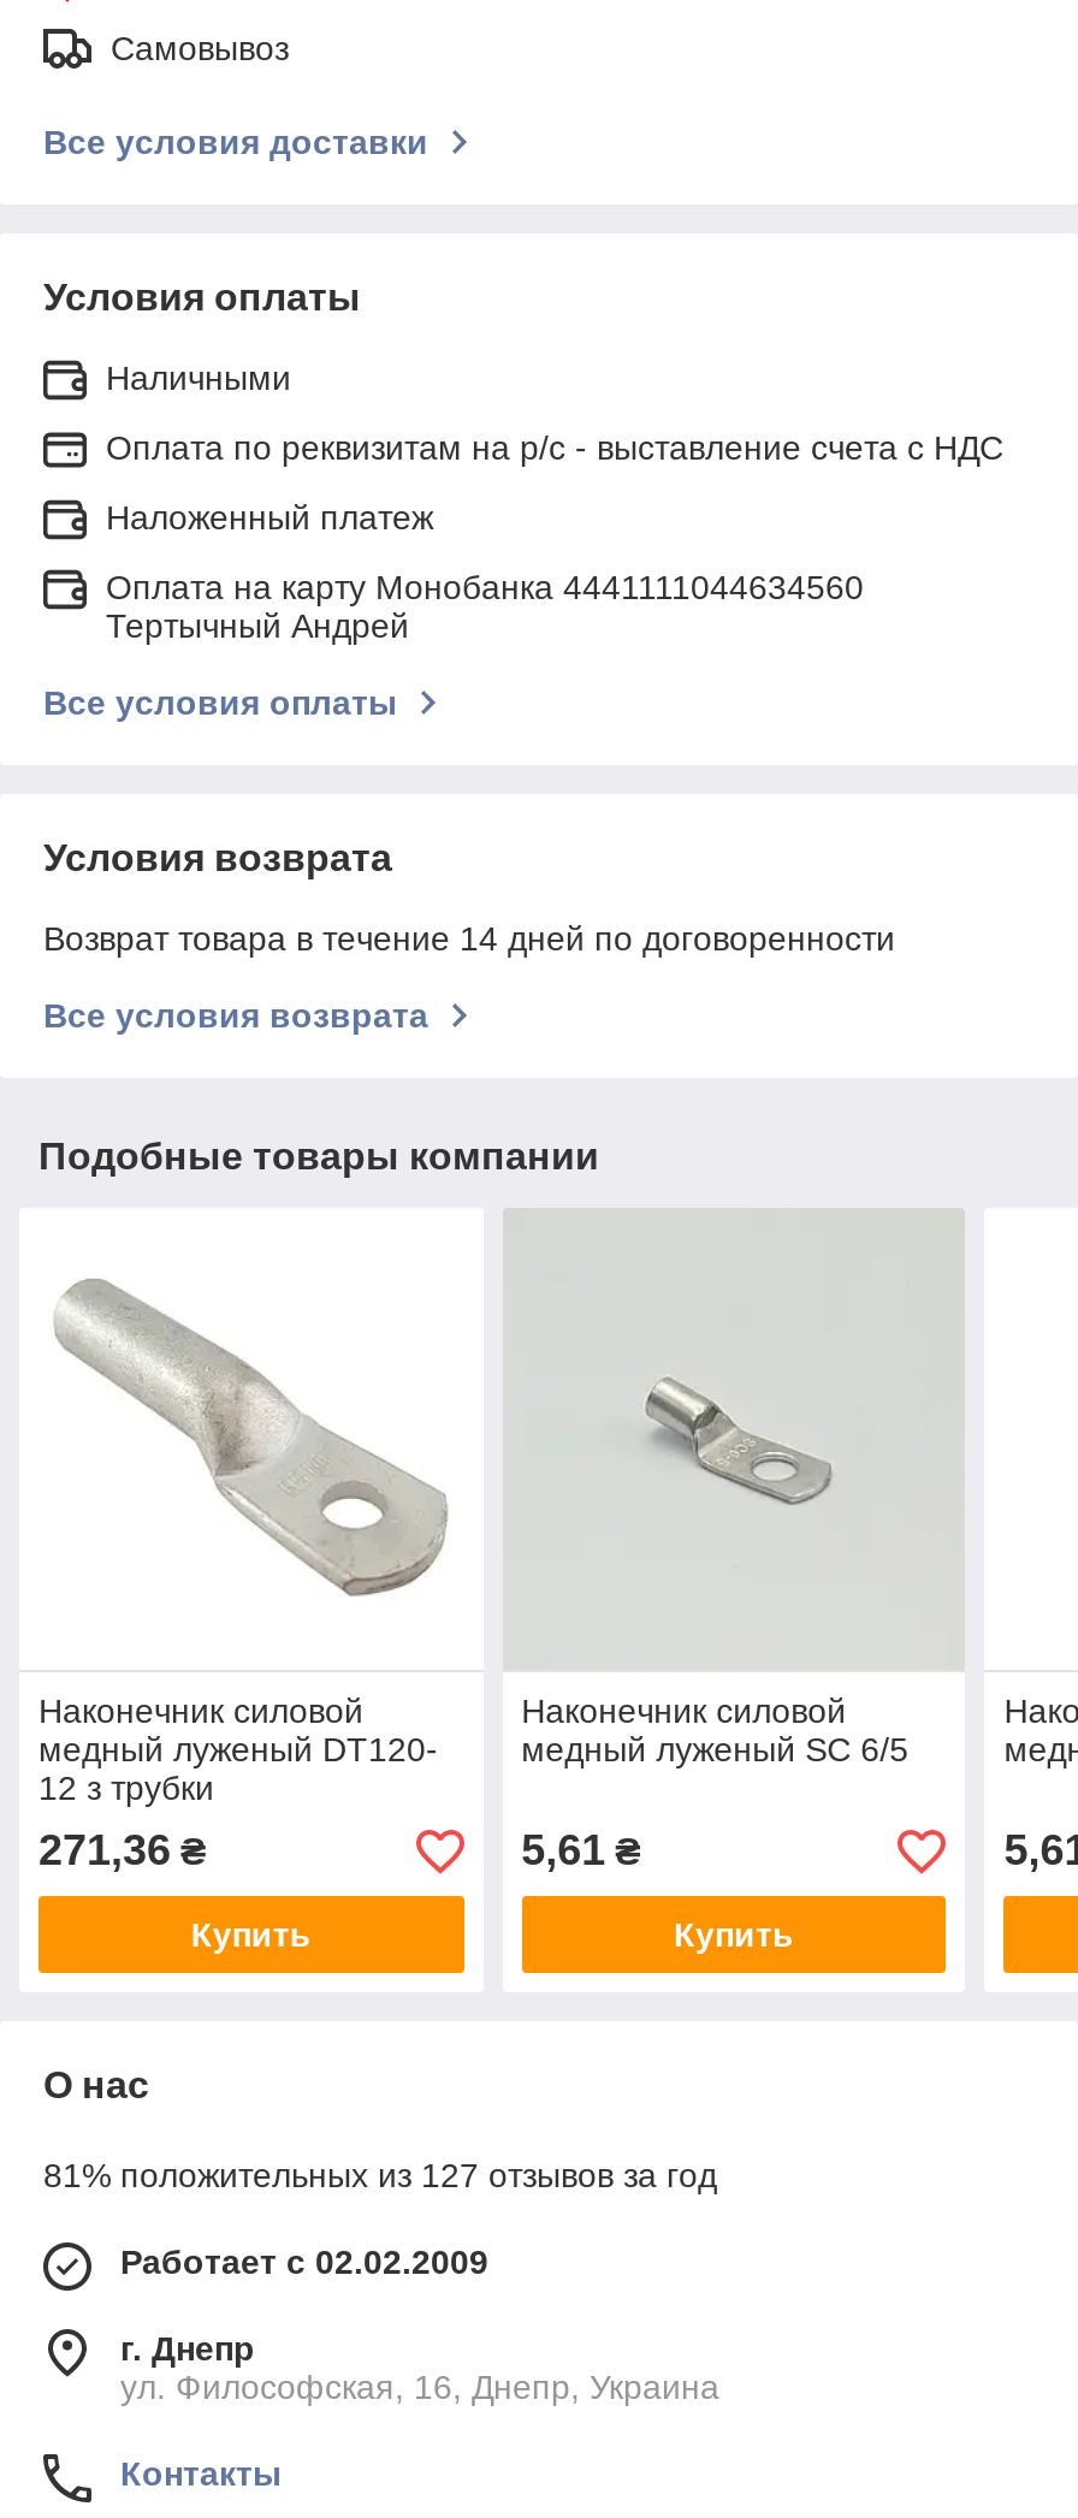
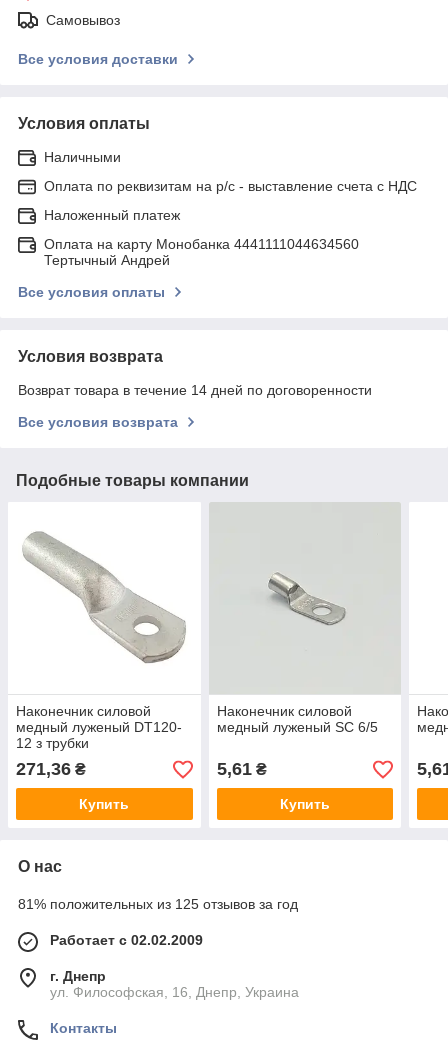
- 81% положительных из 127 отзывов за год
+ 81% положительных из 125 отзывов за год
